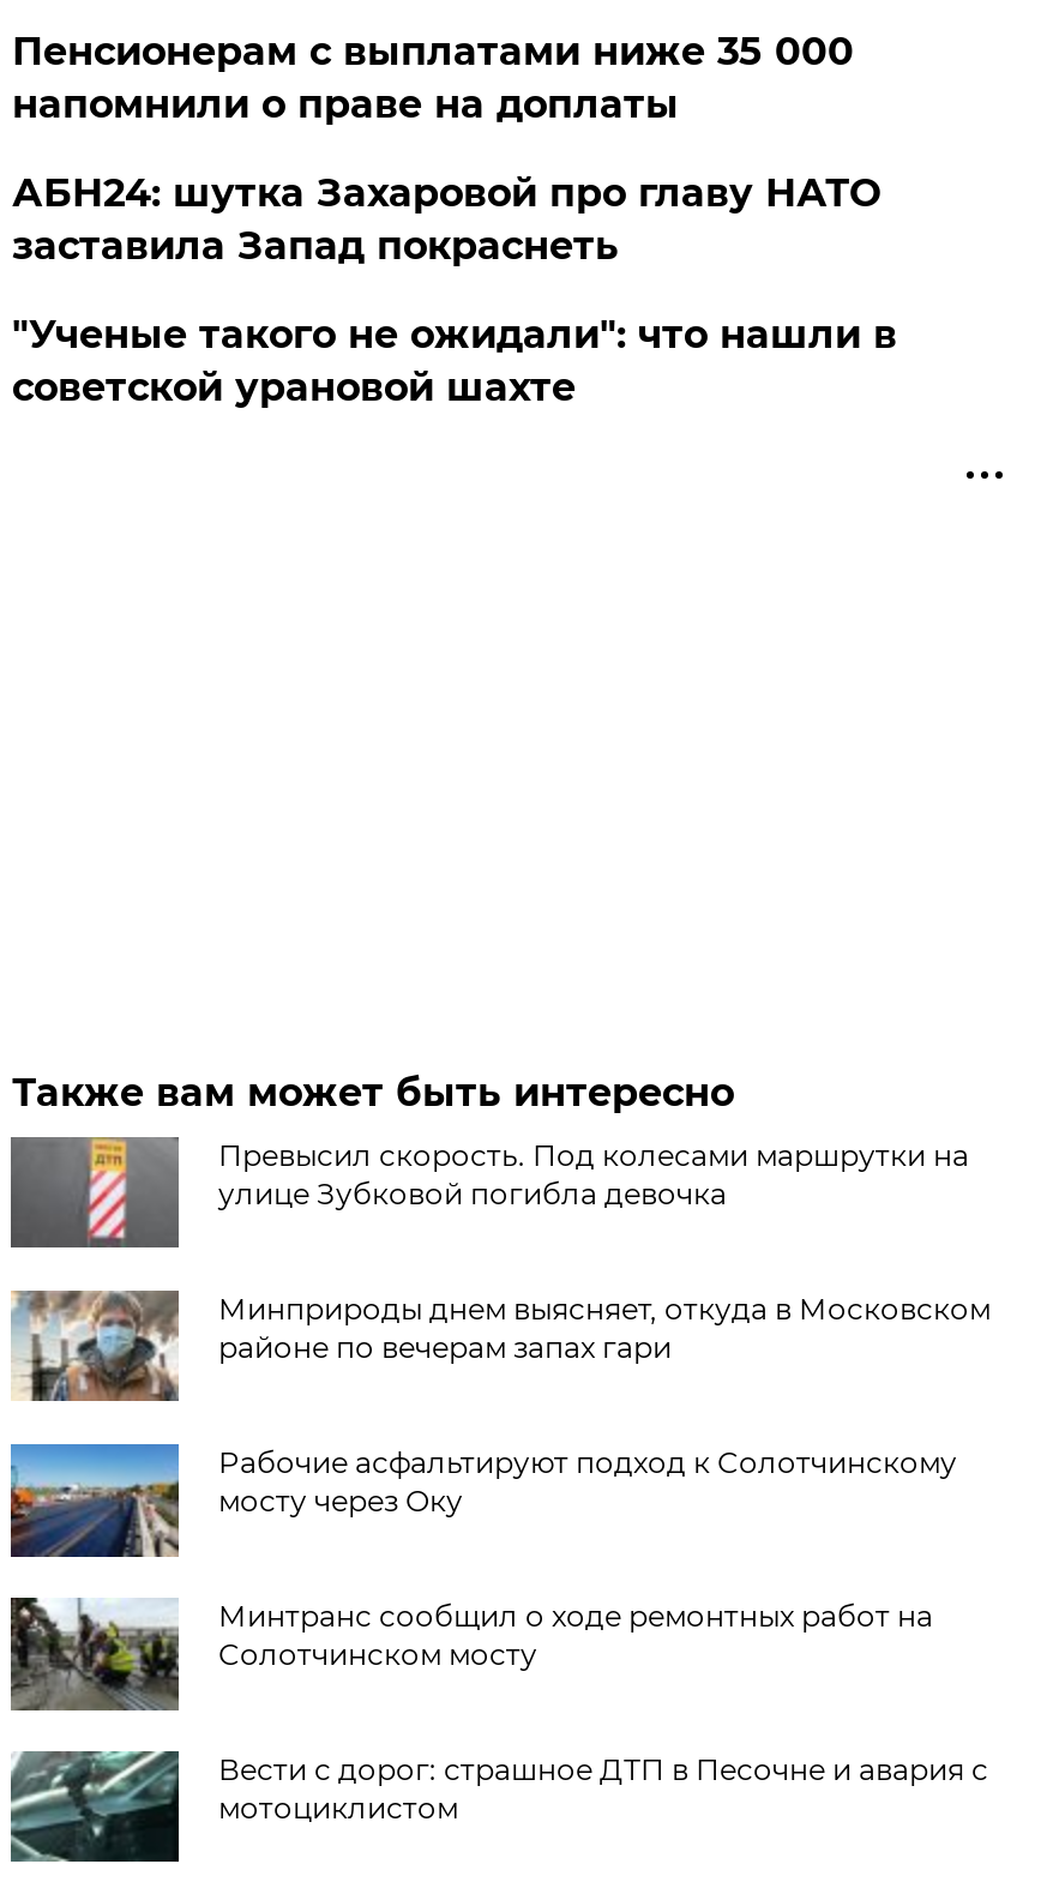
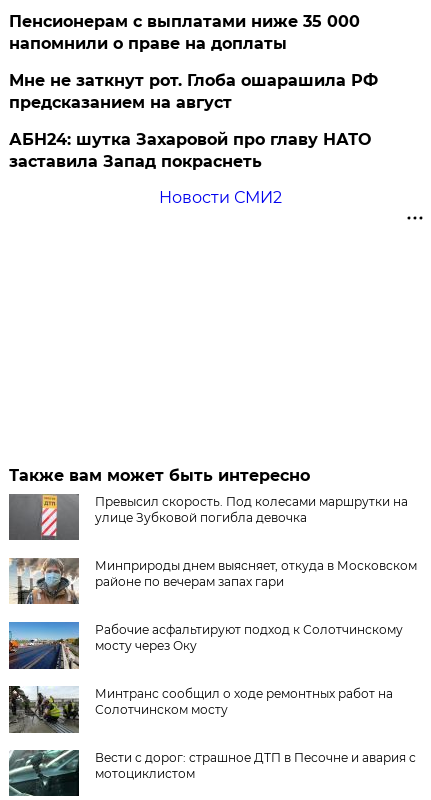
+ Мне не заткнут рот. Глоба ошарашила РФ
+ предсказанием на август

moved down: АБН24: шутка Захаровой про главу НАТО | заставила Запад покраснеть

- "Ученые такого не ожидали": что нашли в
- советской урановой шахте
+ Новости СМИ2
